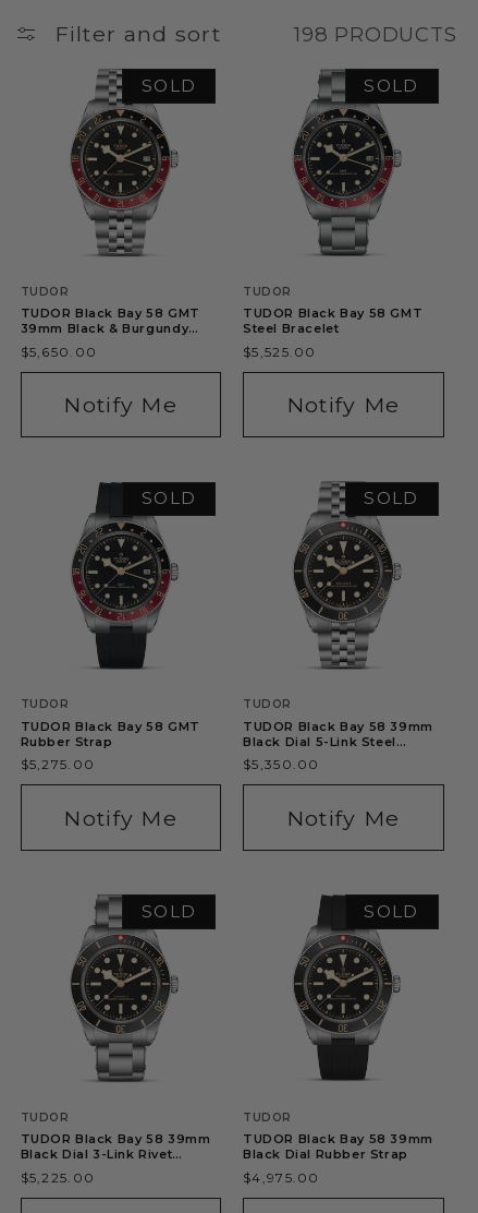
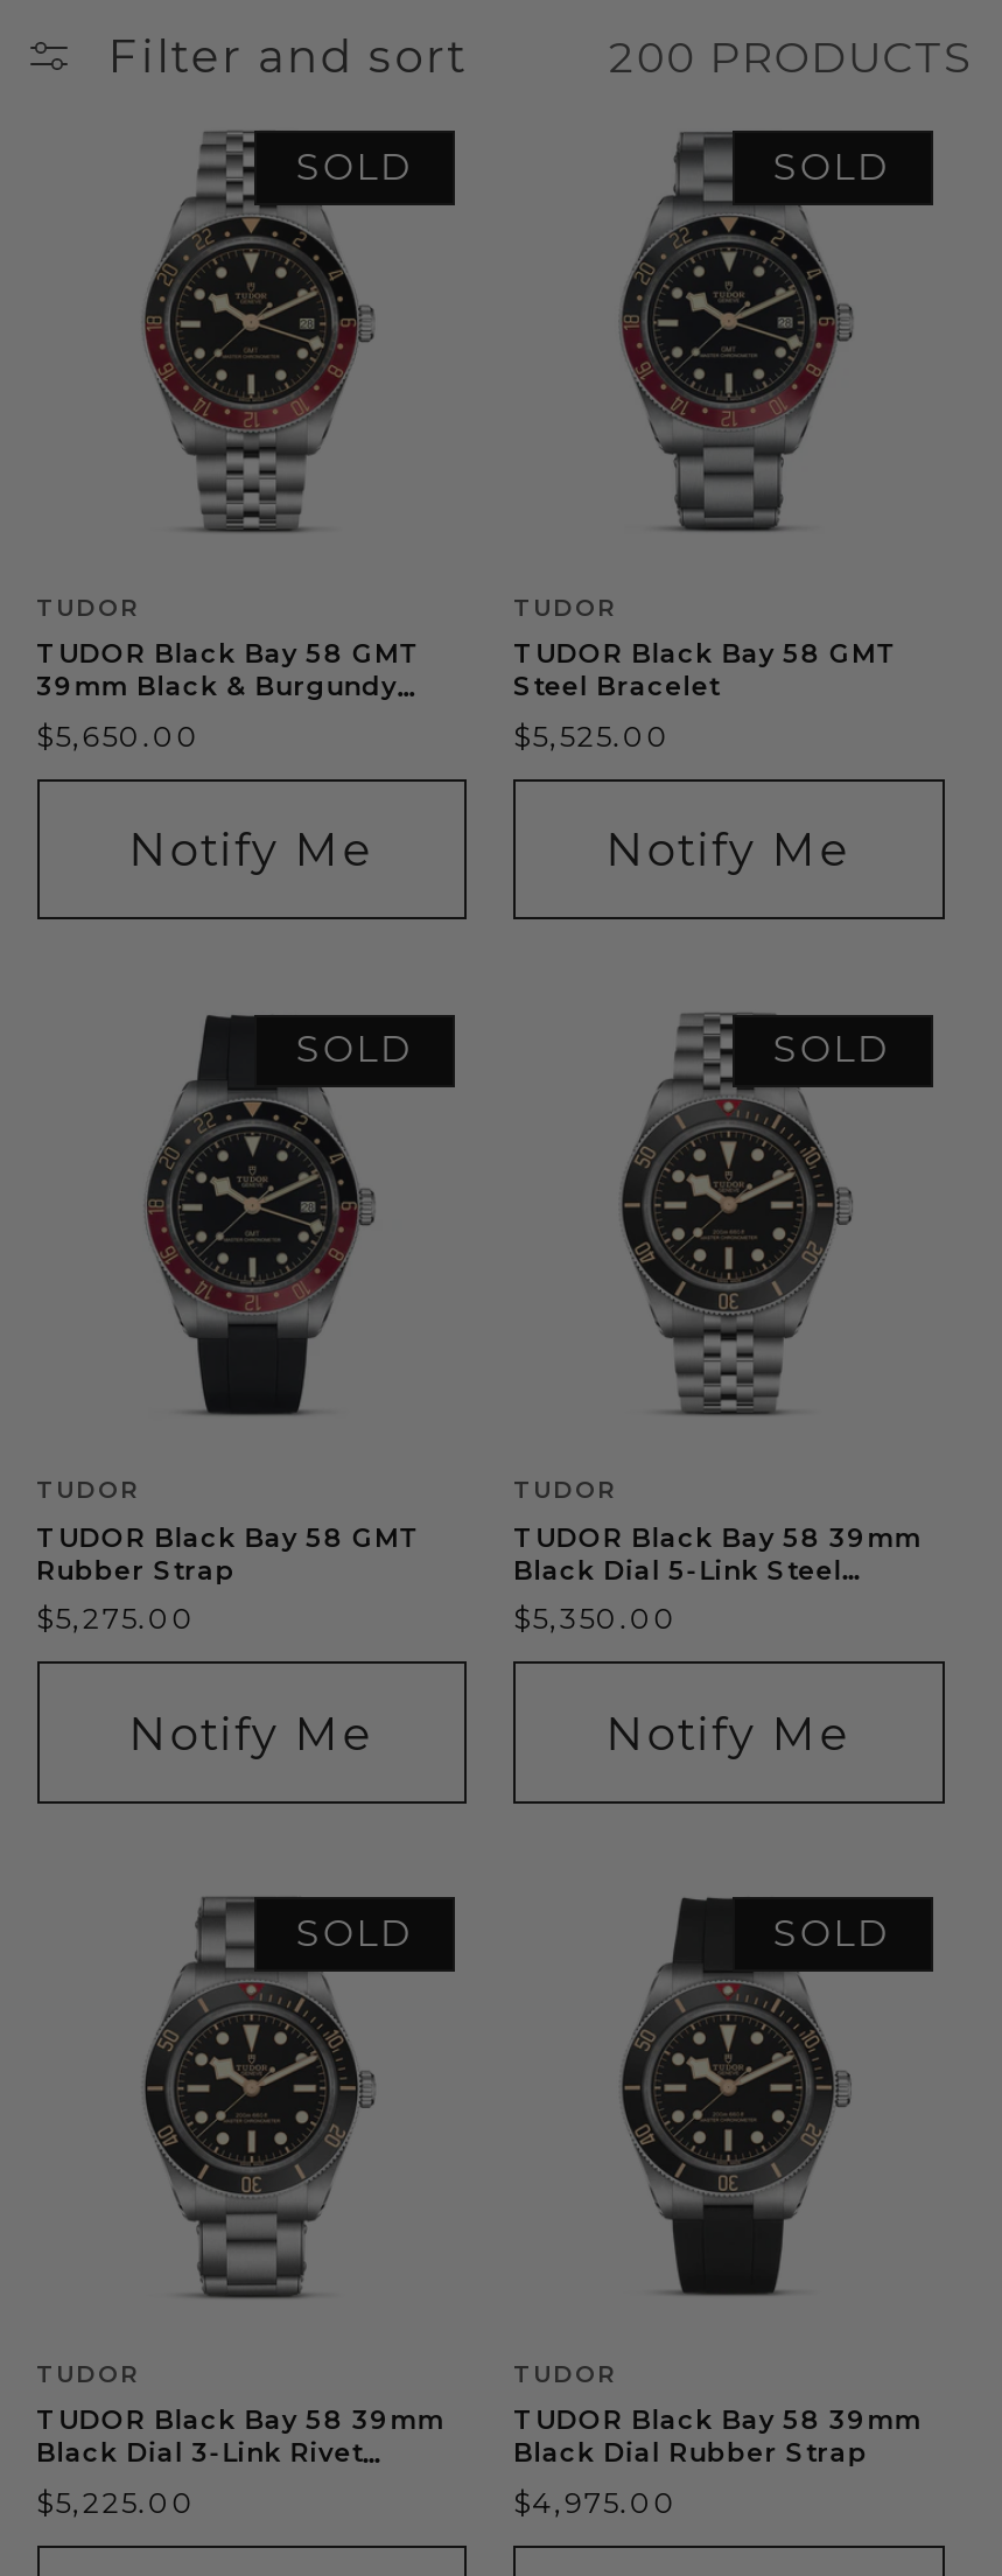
- 198 PRODUCTS
+ 200 PRODUCTS
